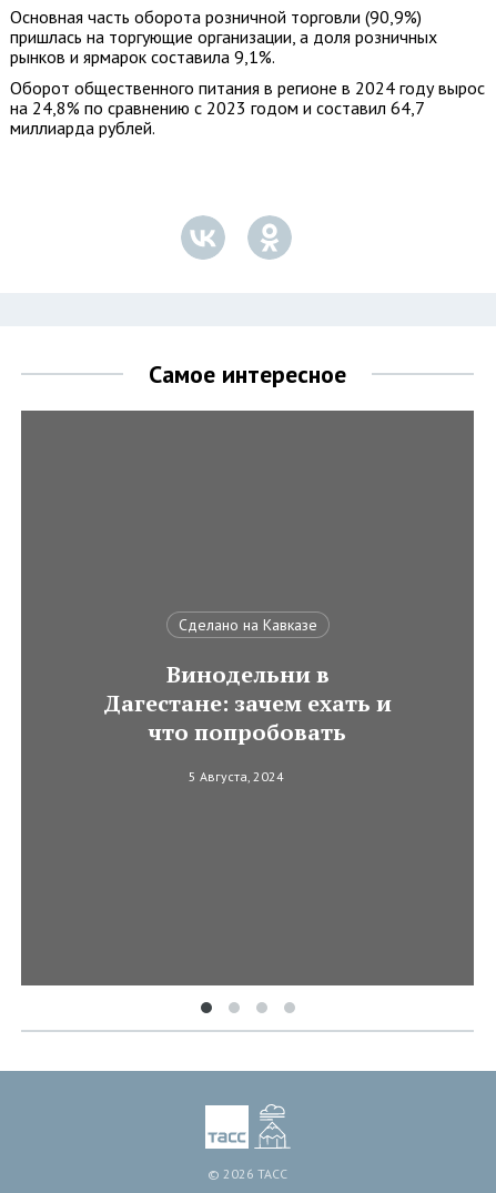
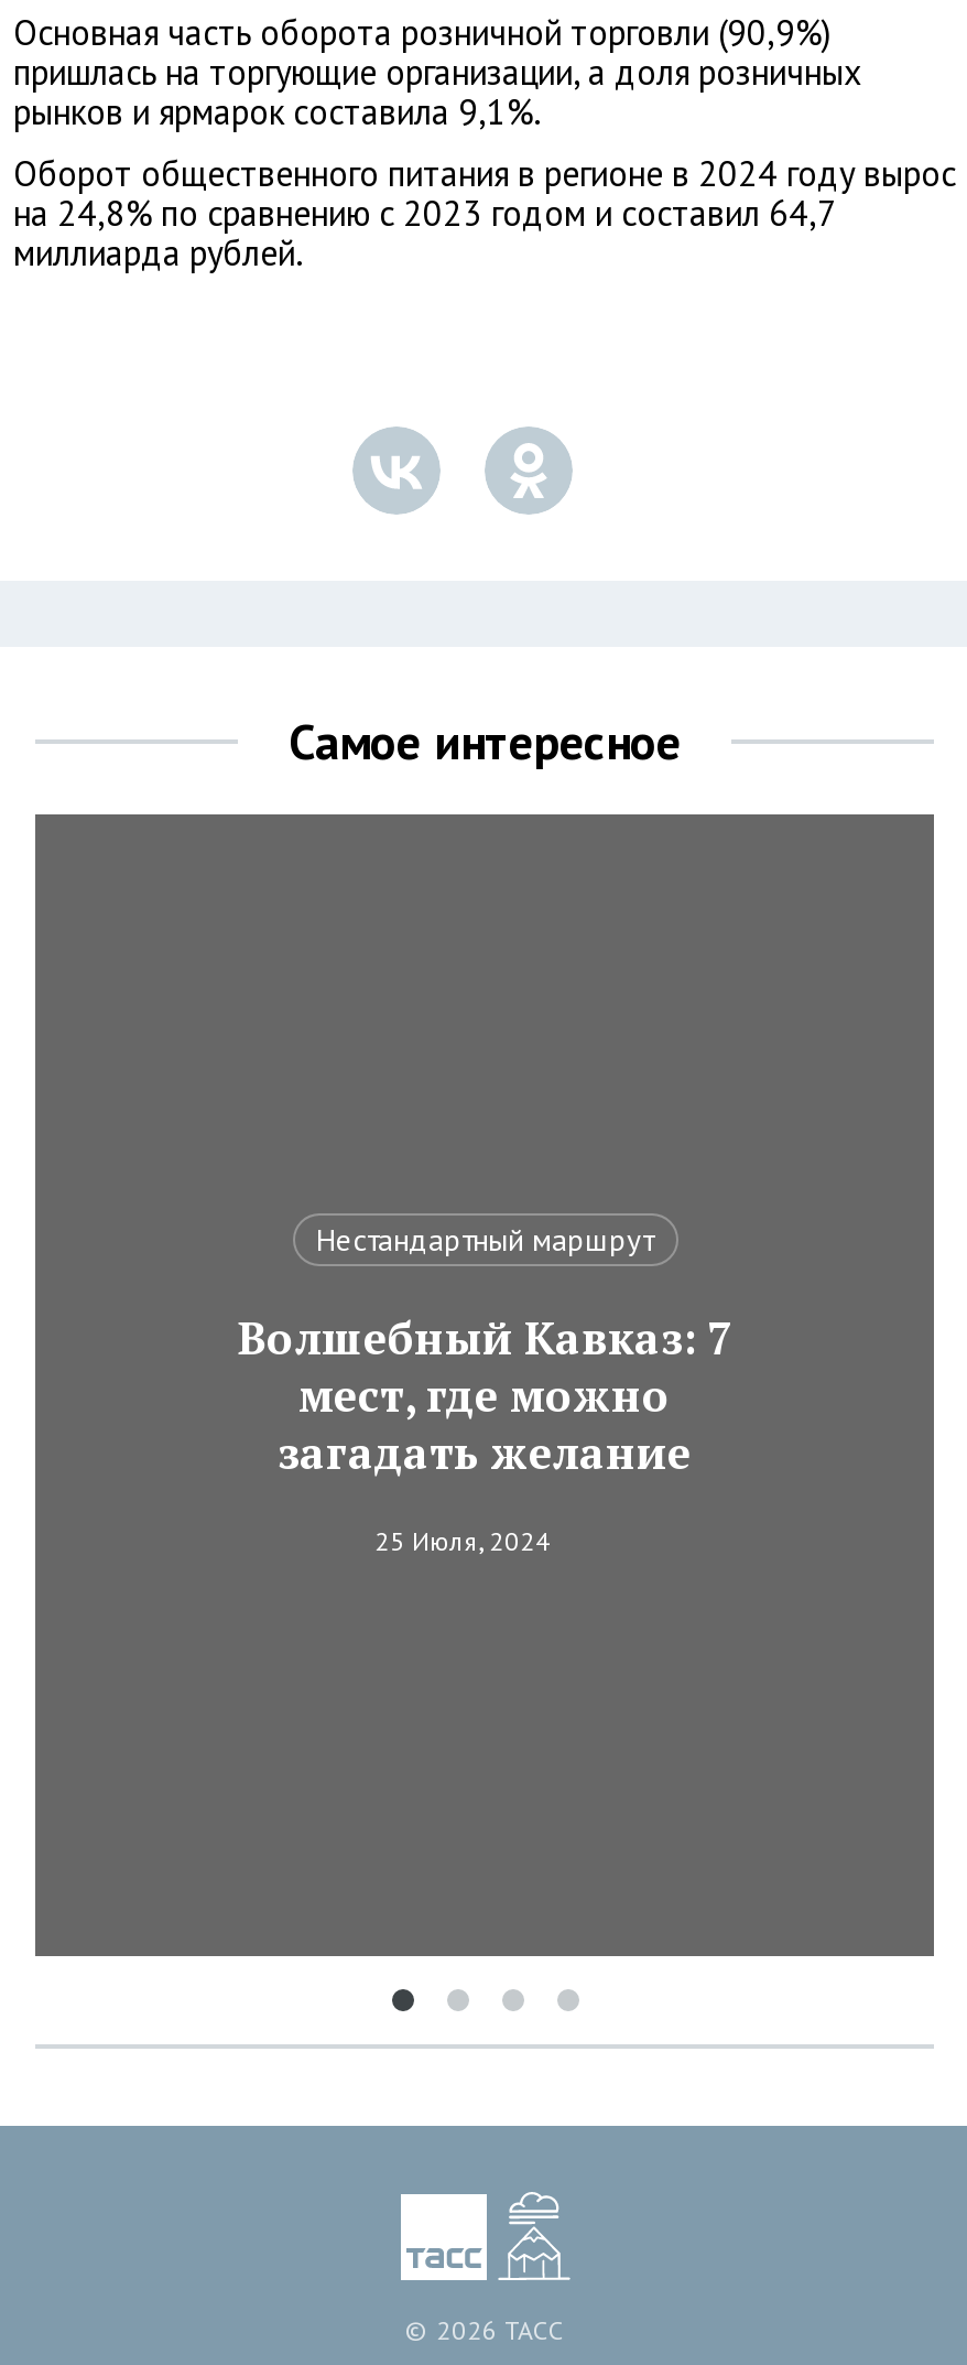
- Сделано на Кавказе
+ Нестандартный маршрут

- Винодельни в
- Дагестане: зачем ехать и
- что попробовать
+ Волшебный Кавказ: 7
+ мест, где можно
+ загадать желание

- 5 Августа, 2024
+ 25 Июля, 2024
